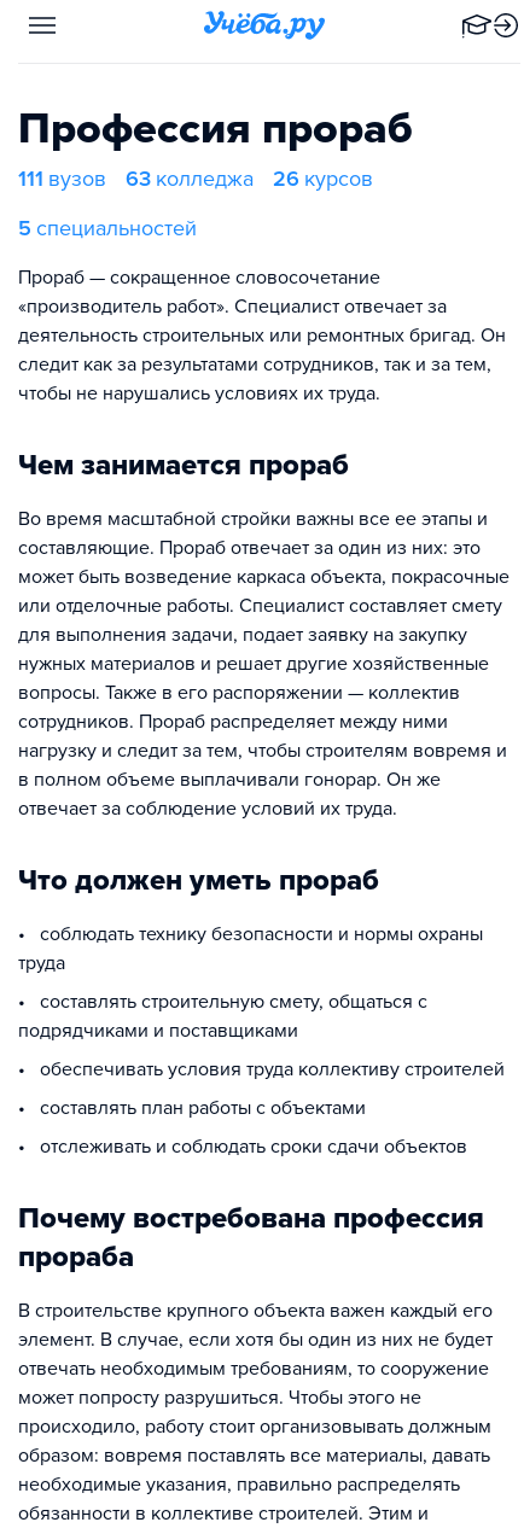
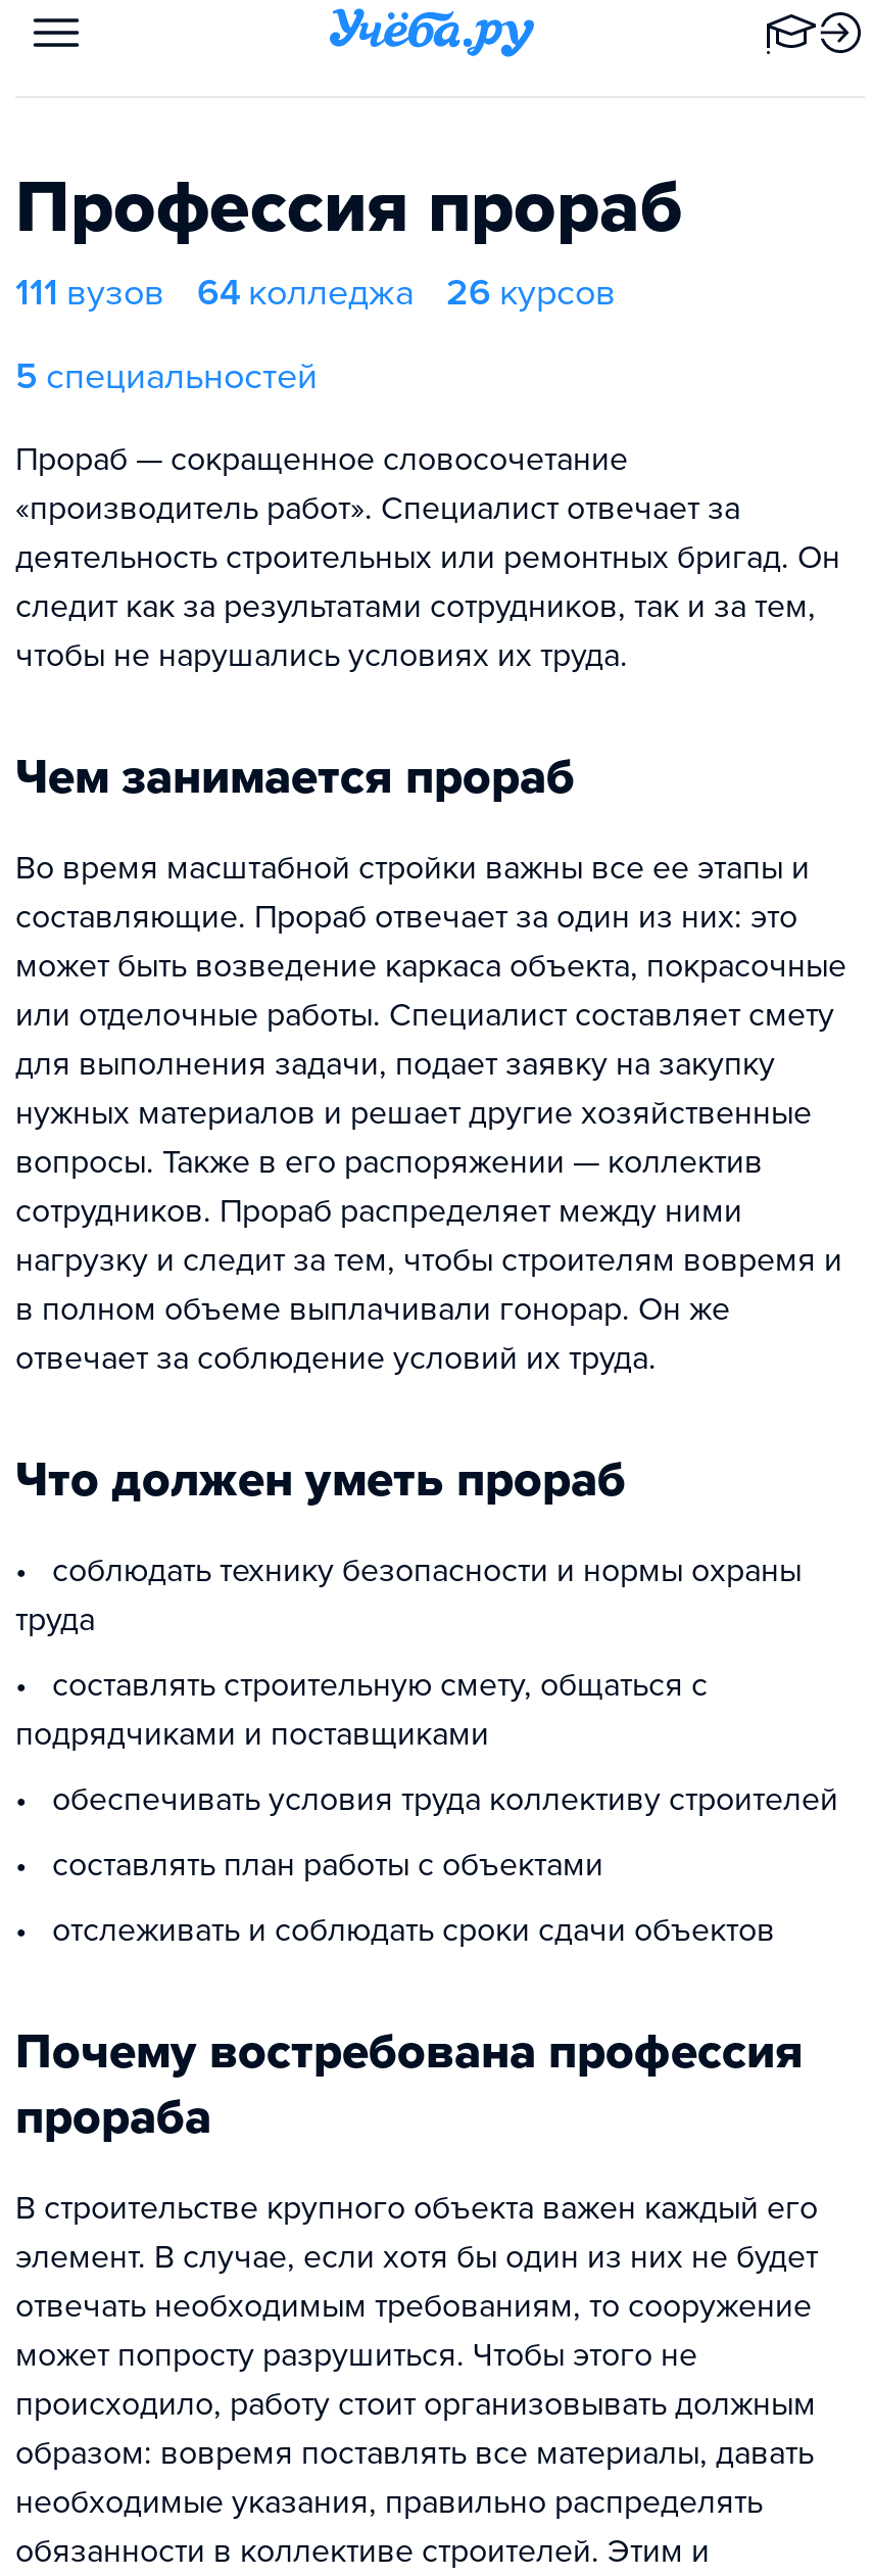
- 111 вузов 63 колледжа 26 курсов
+ 111 вузов 64 колледжа 26 курсов
